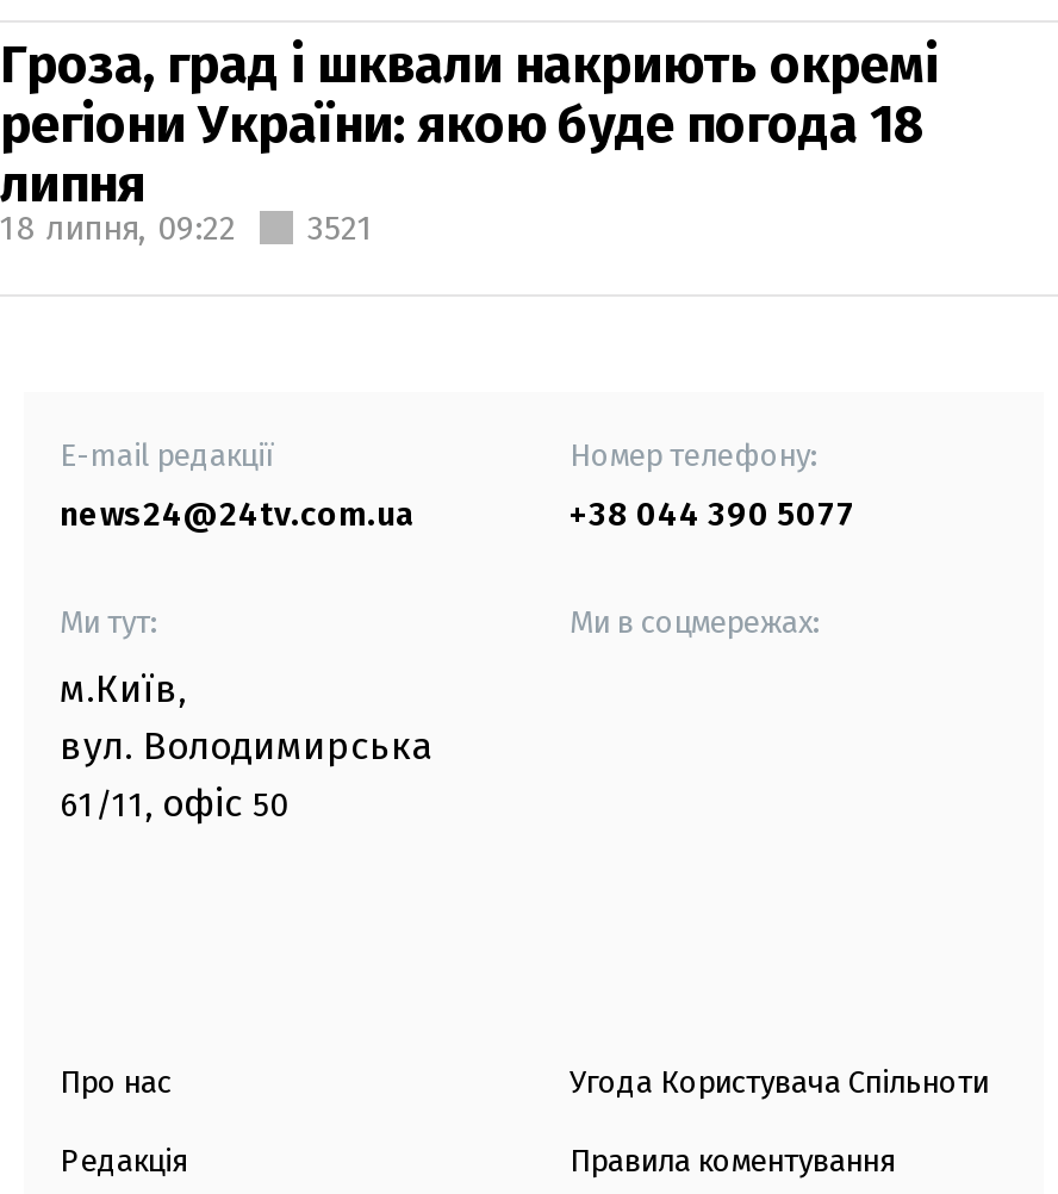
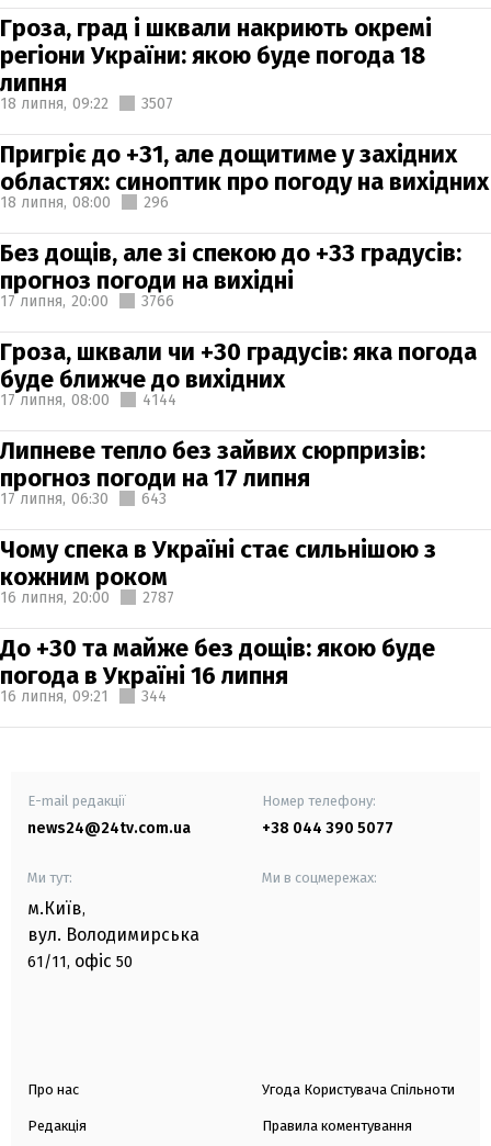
- 3521
+ 3507
+ Пригріє до +31, але дощитиме у західних
+ областях: синоптик про погоду на вихідних
+ 18 липня, 08:00
+ 296
+ Без дощів, але зі спекою до +33 градусів:
+ прогноз погоди на вихідні
+ 17 липня, 20:00
+ 3766
+ Гроза, шквали чи +30 градусів: яка погода
+ буде ближче до вихідних
+ 17 липня, 08:00
+ 4144
+ Липневе тепло без зайвих сюрпризів:
+ прогноз погоди на 17 липня
+ 17 липня, 06:30
+ 643
+ Чому спека в Україні стає сильнішою з
+ кожним роком
+ 16 липня, 20:00
+ 2787
+ До +30 та майже без дощів: якою буде
+ погода в Україні 16 липня
+ 16 липня, 09:21
+ 344
